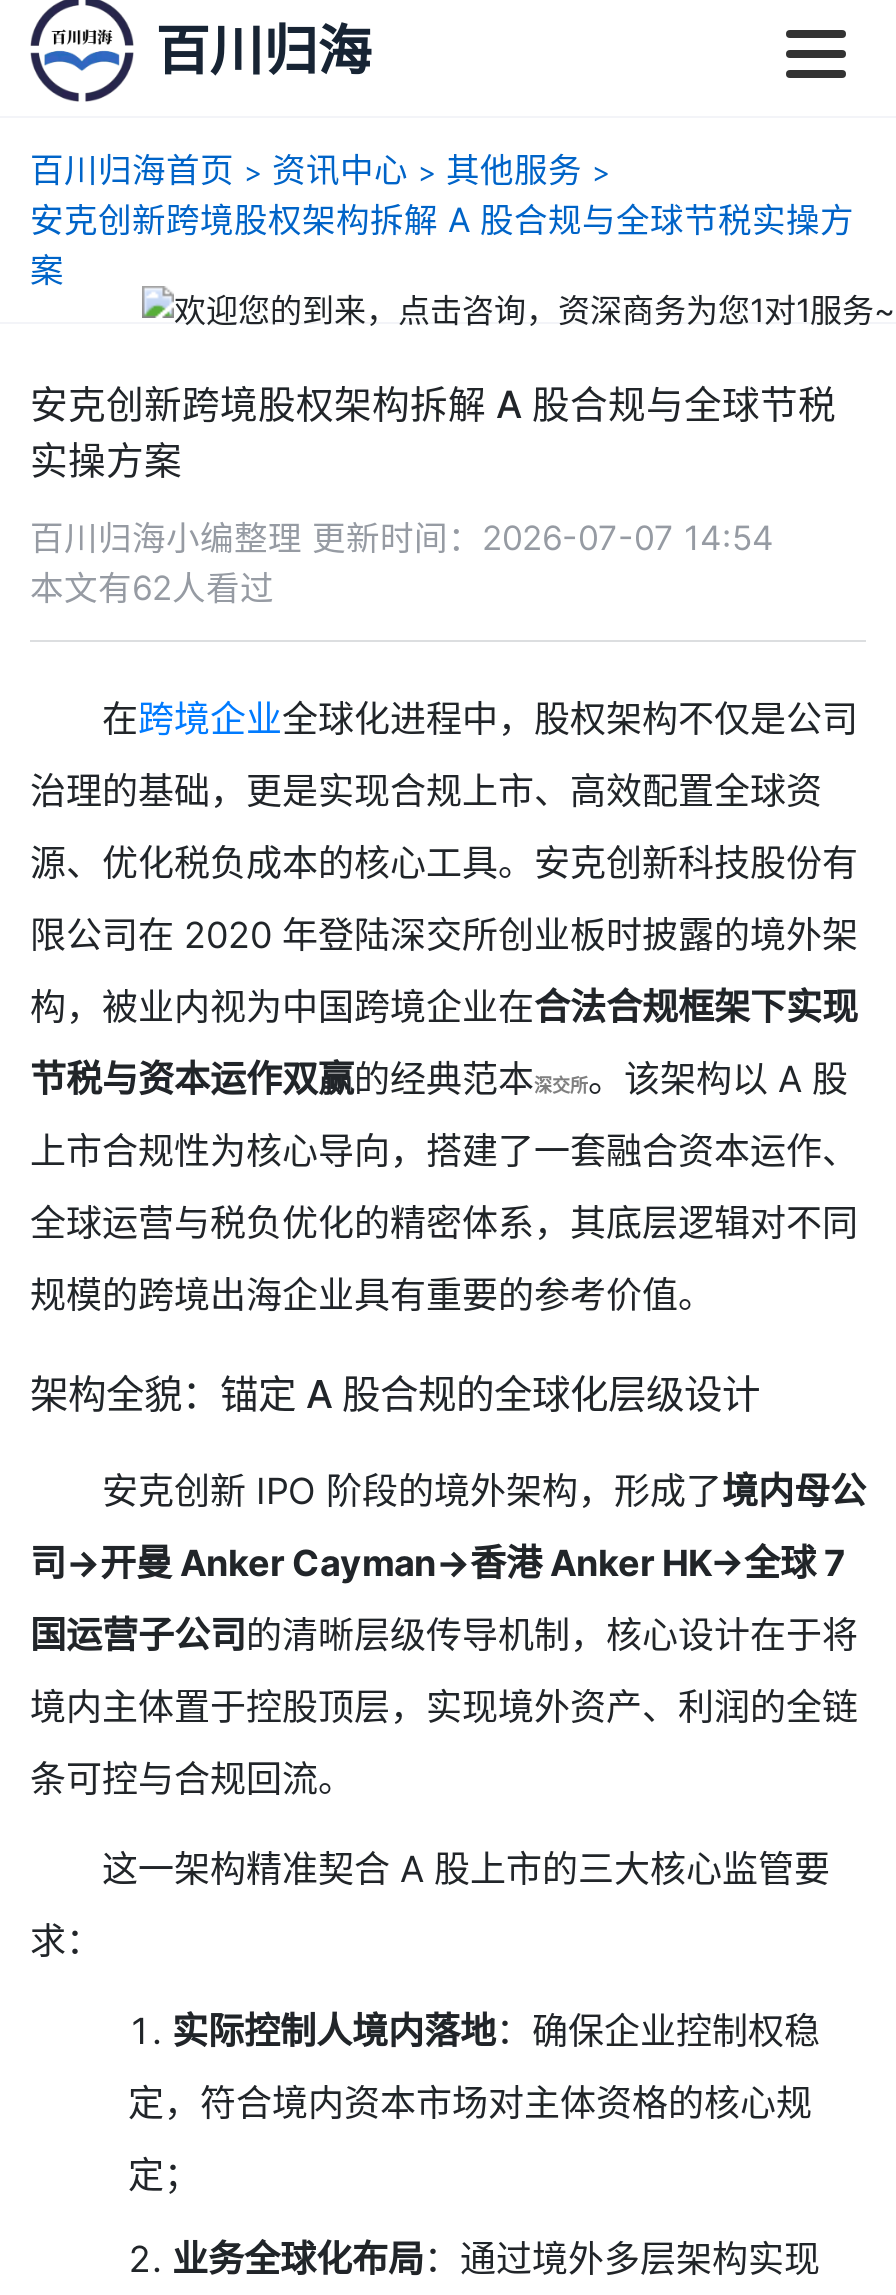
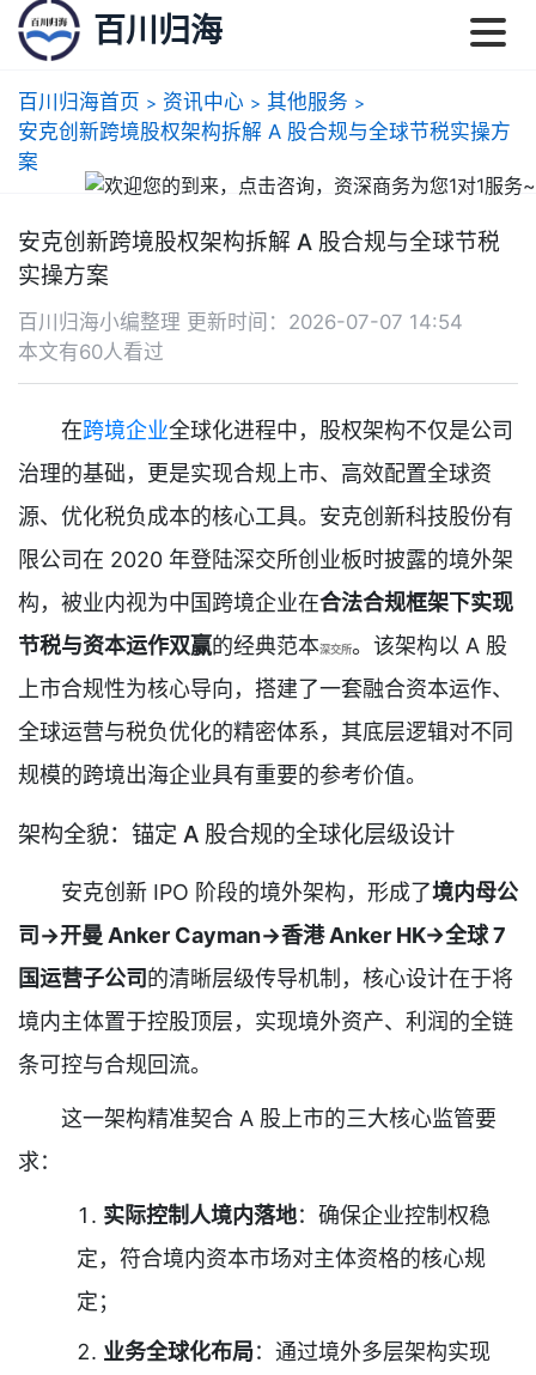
- 本文有62人看过
+ 本文有60人看过
